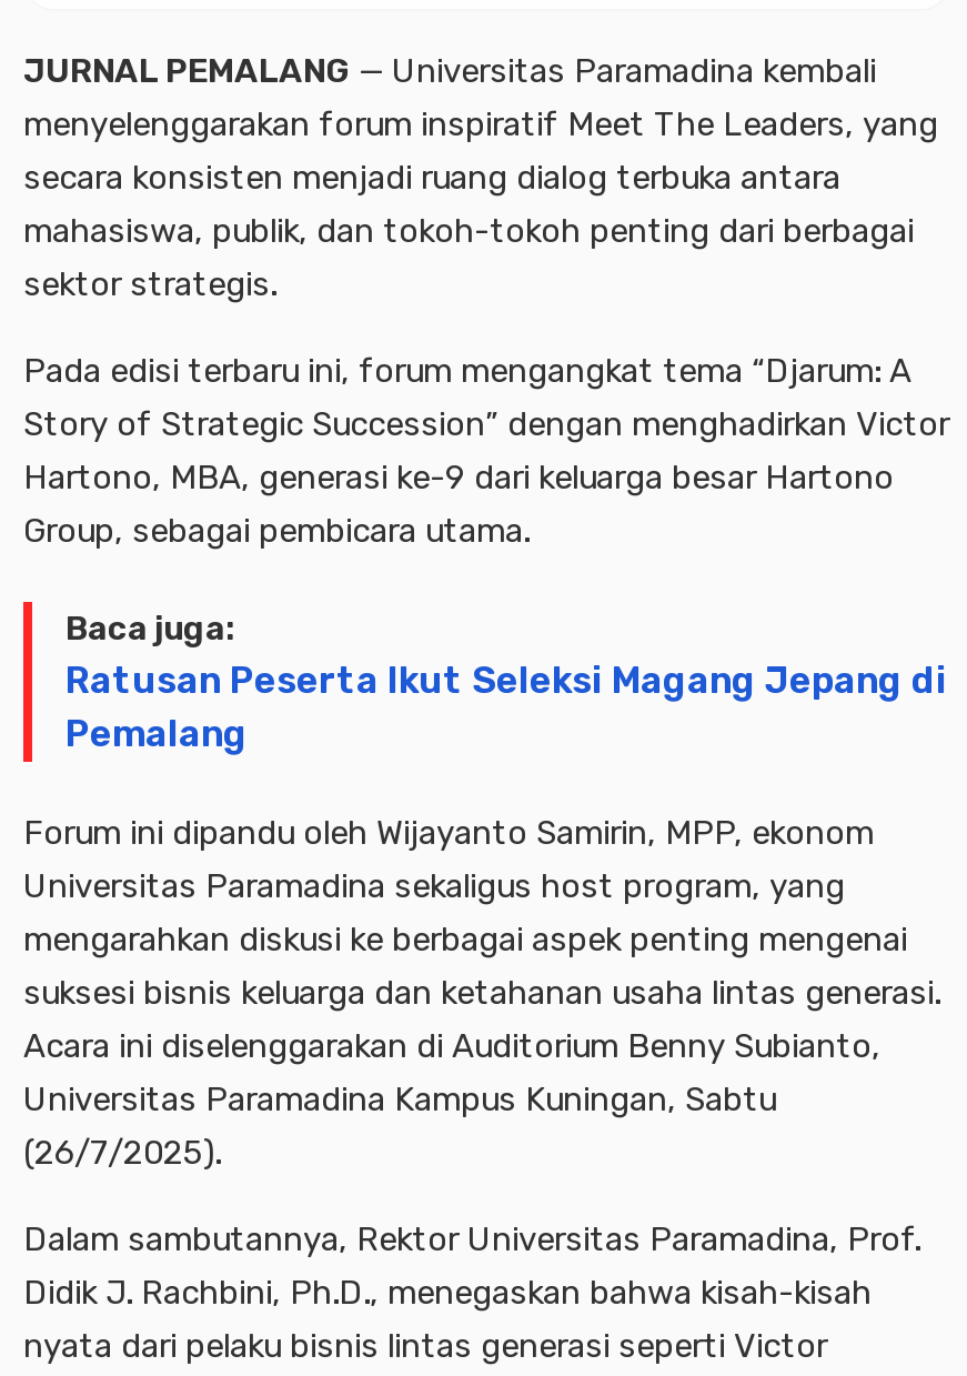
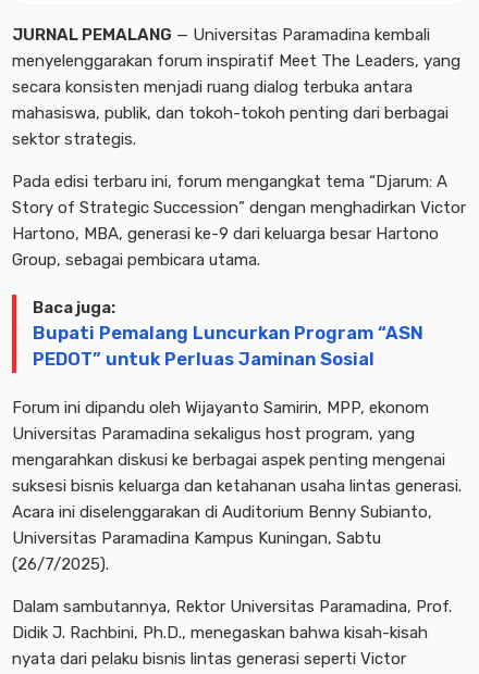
- Ratusan Peserta Ikut Seleksi Magang Jepang di
- Pemalang
+ Bupati Pemalang Luncurkan Program “ASN
+ PEDOT” untuk Perluas Jaminan Sosial
